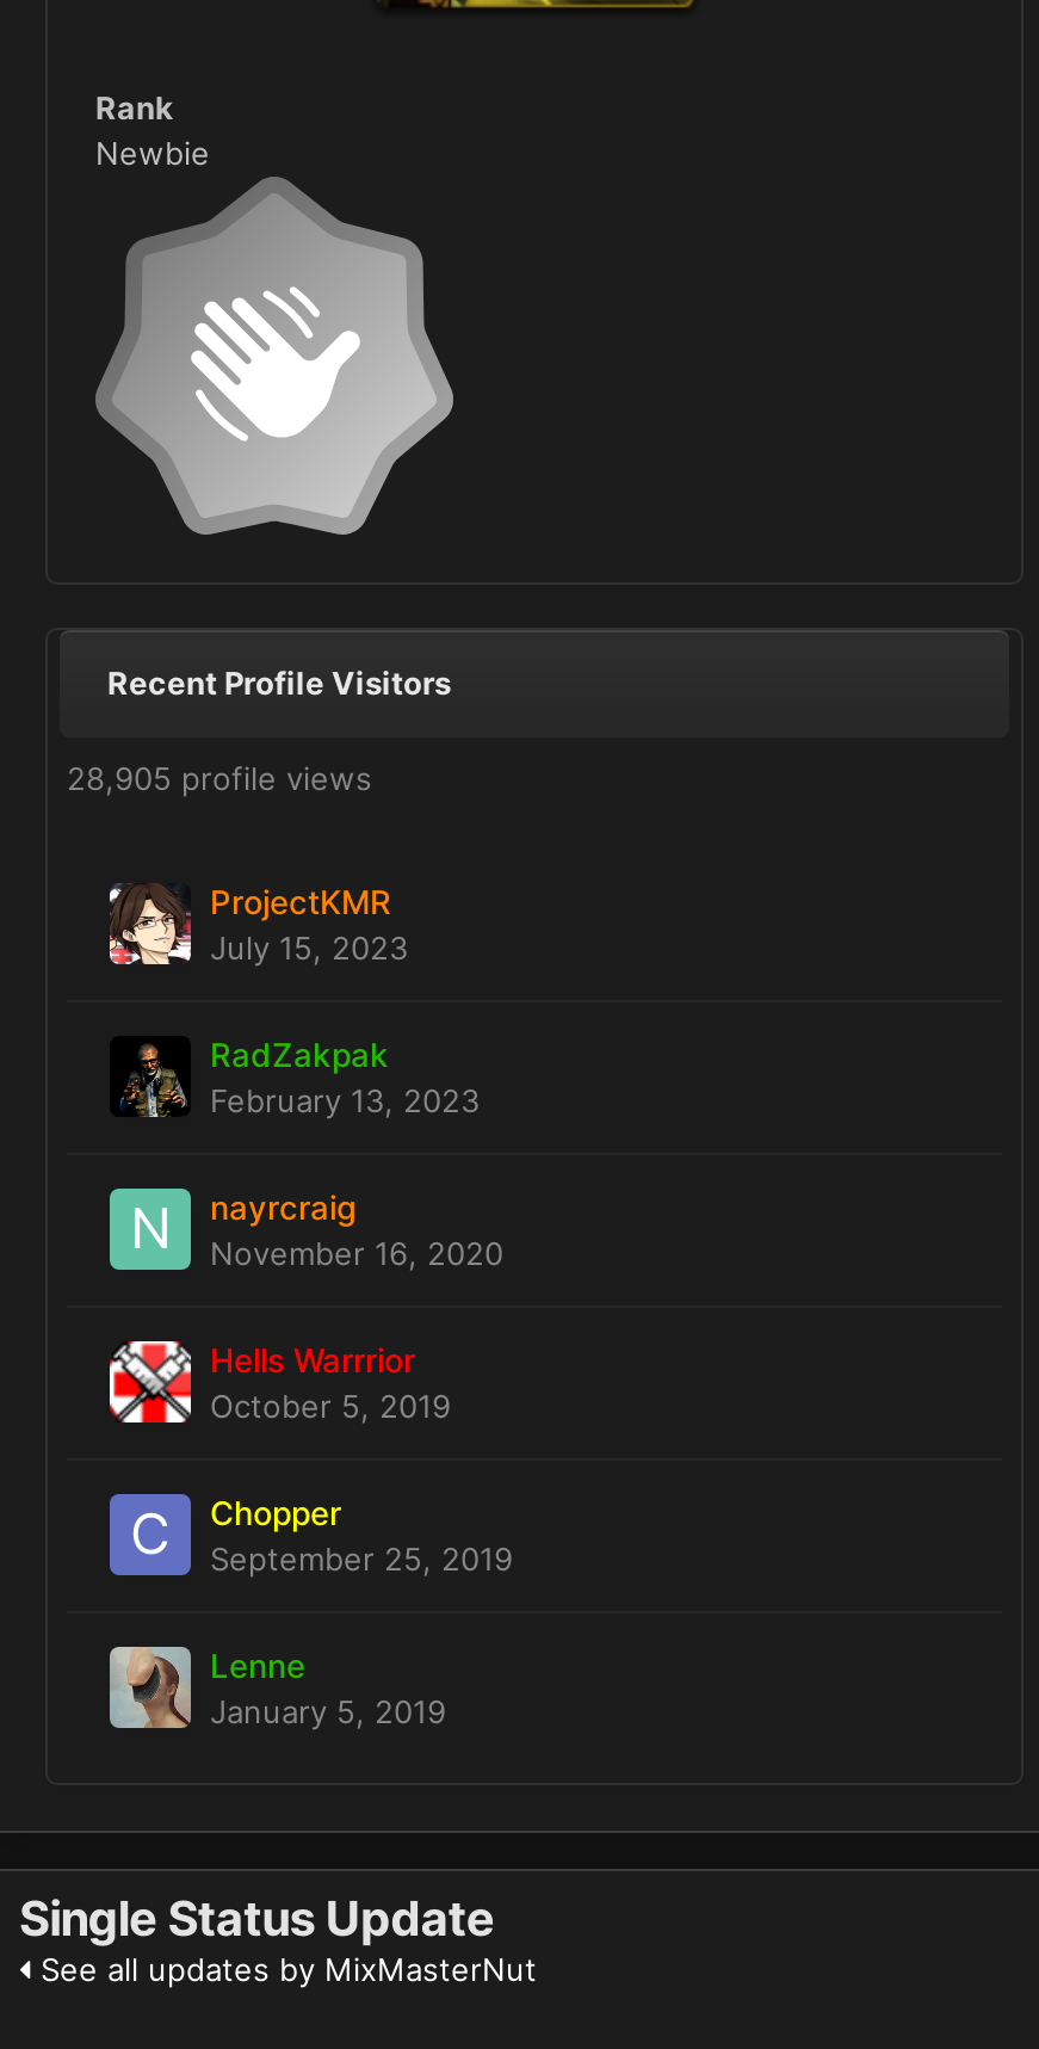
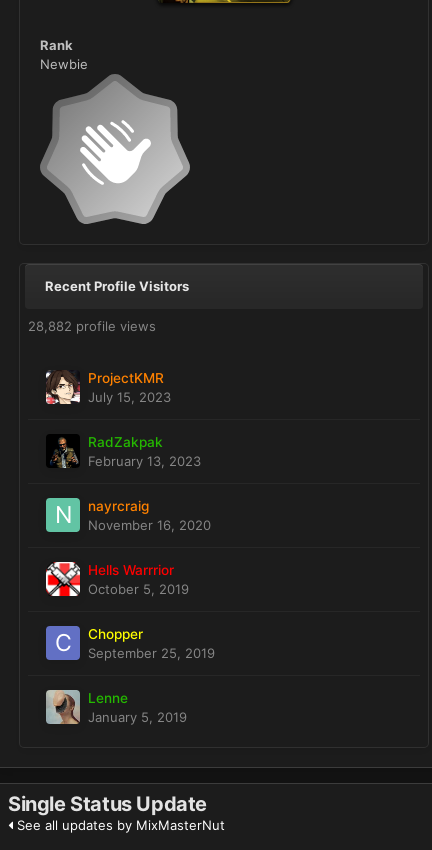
- 28,905 profile views
+ 28,882 profile views
